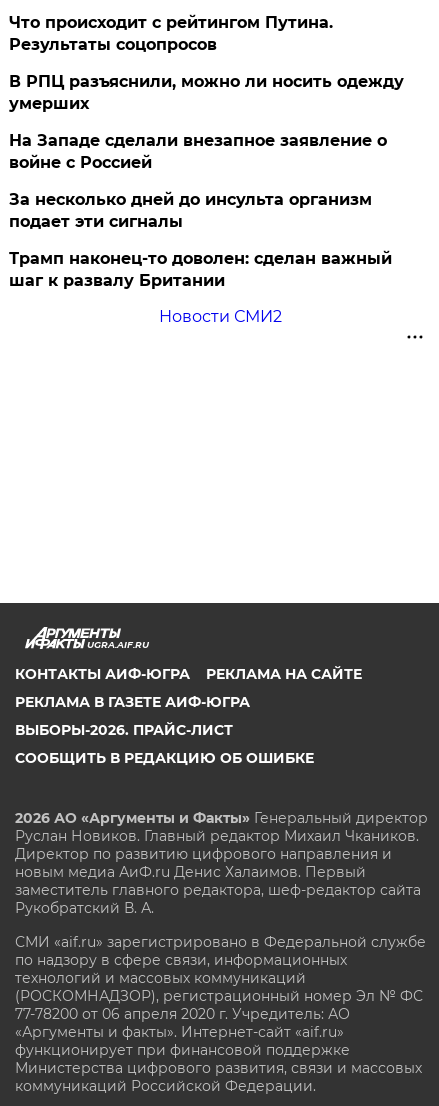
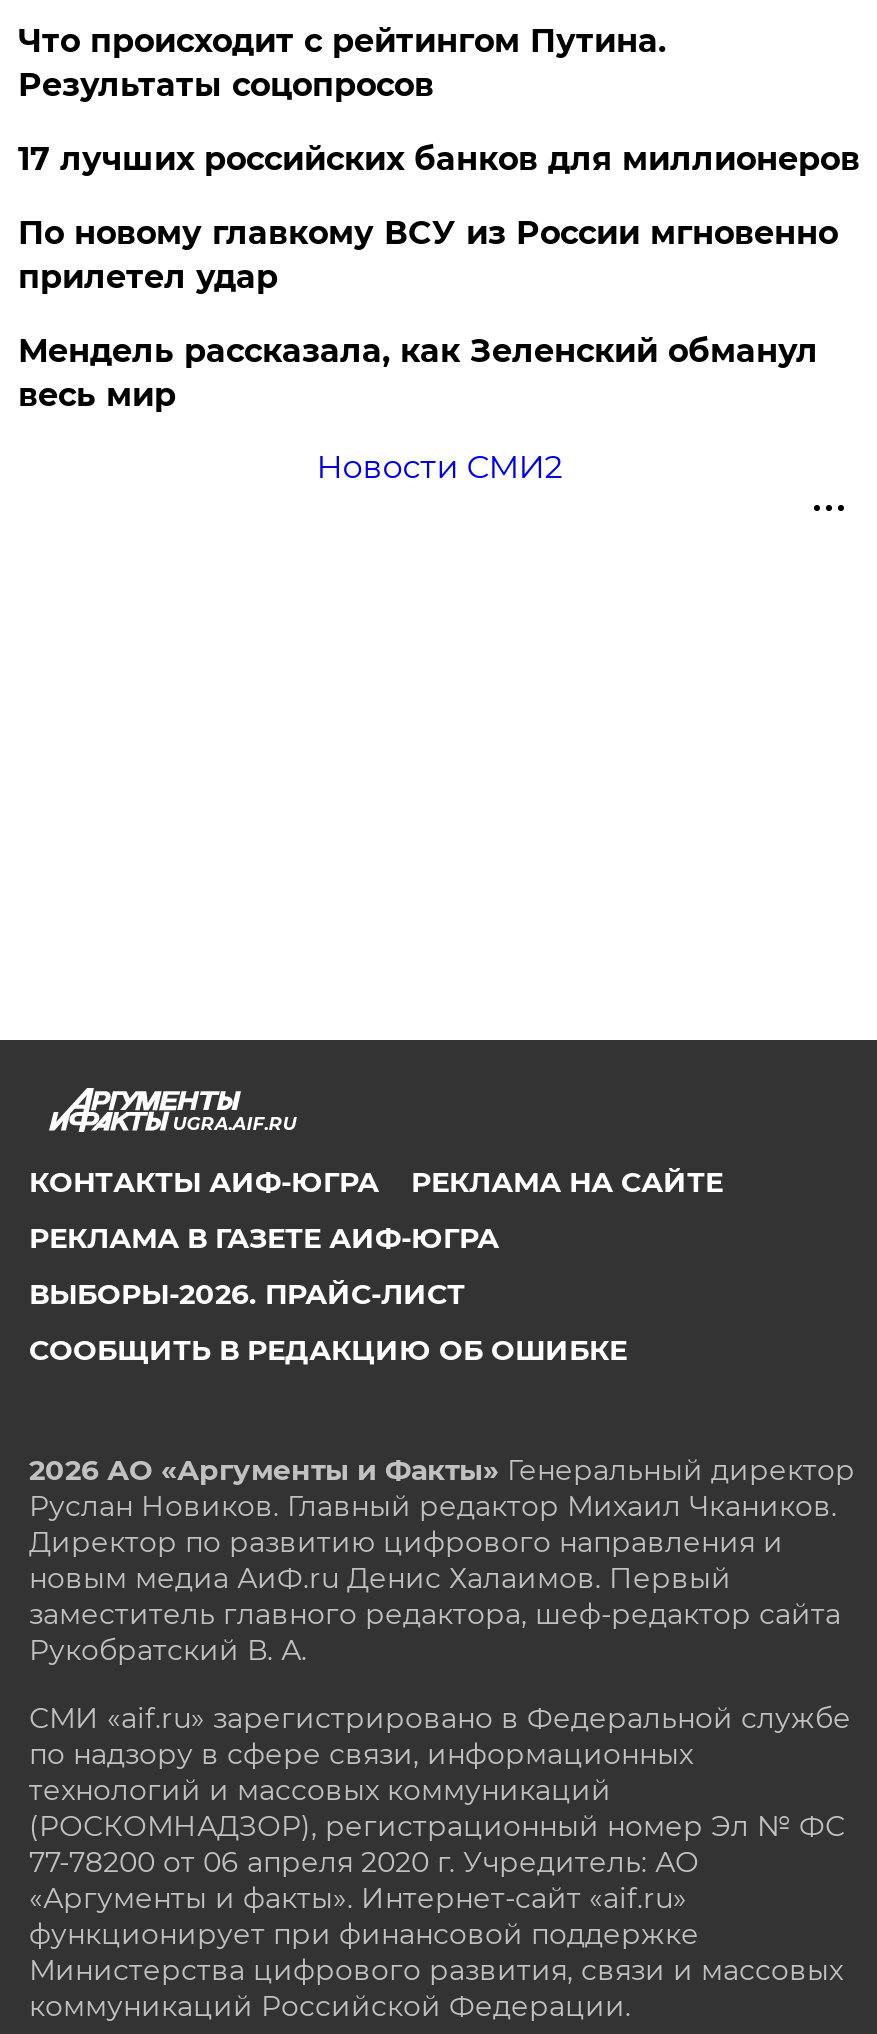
- В РПЦ разъяснили, можно ли носить одежду
- умерших
- На Западе сделали внезапное заявление о
- войне с Россией
- За несколько дней до инсульта организм
- подает эти сигналы
- Трамп наконец-то доволен: сделан важный
- шаг к развалу Британии
+ 17 лучших российских банков для миллионеров
+ По новому главкому ВСУ из России мгновенно
+ прилетел удар
+ Мендель рассказала, как Зеленский обманул
+ весь мир
